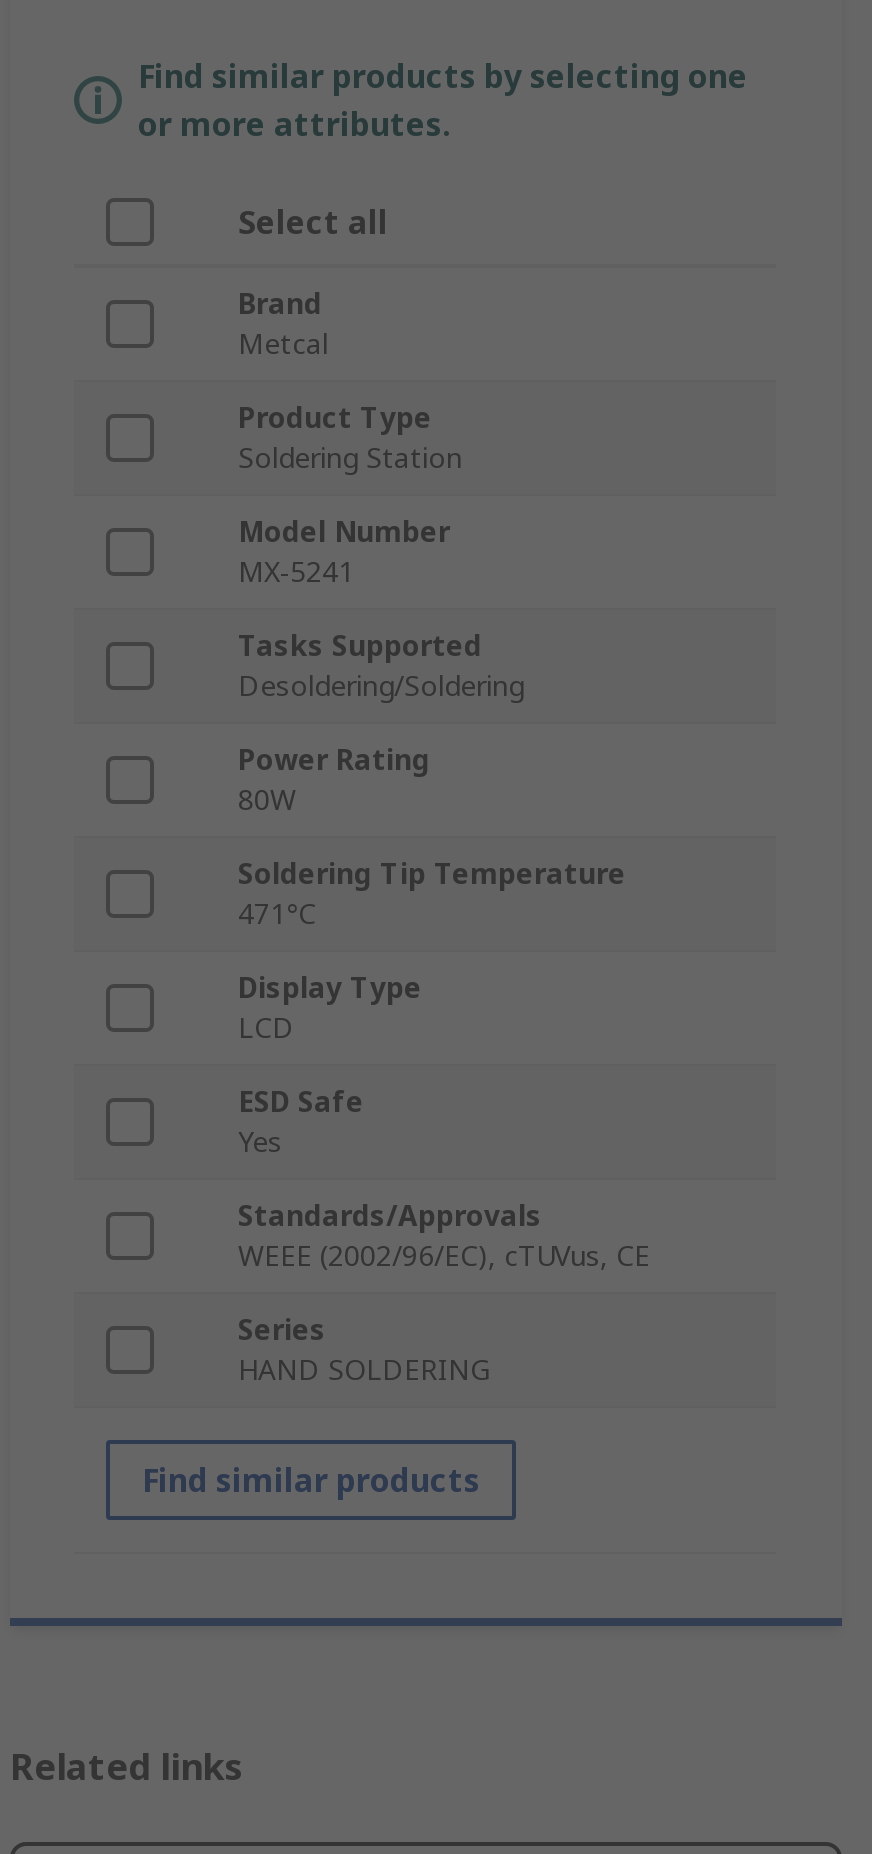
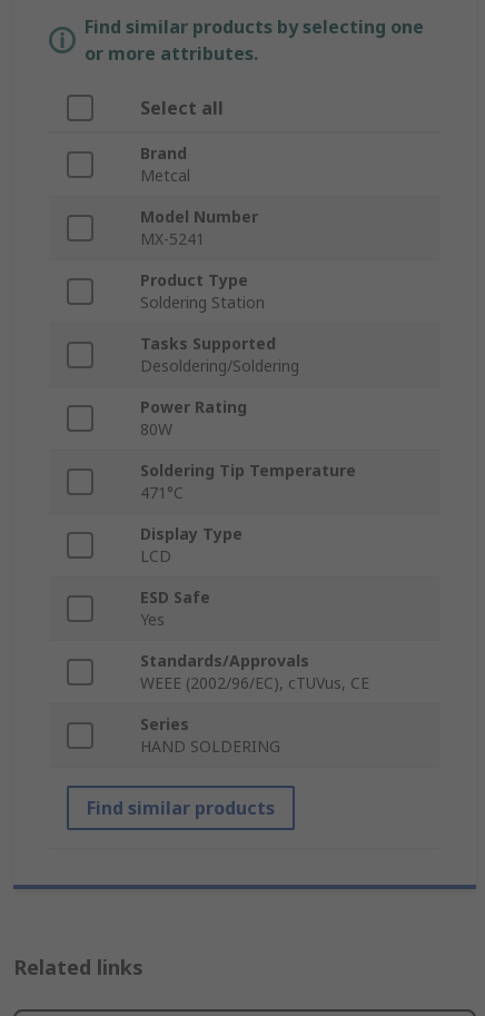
moved down: Product Type | Soldering Station

moved up: Model Number | MX-5241
